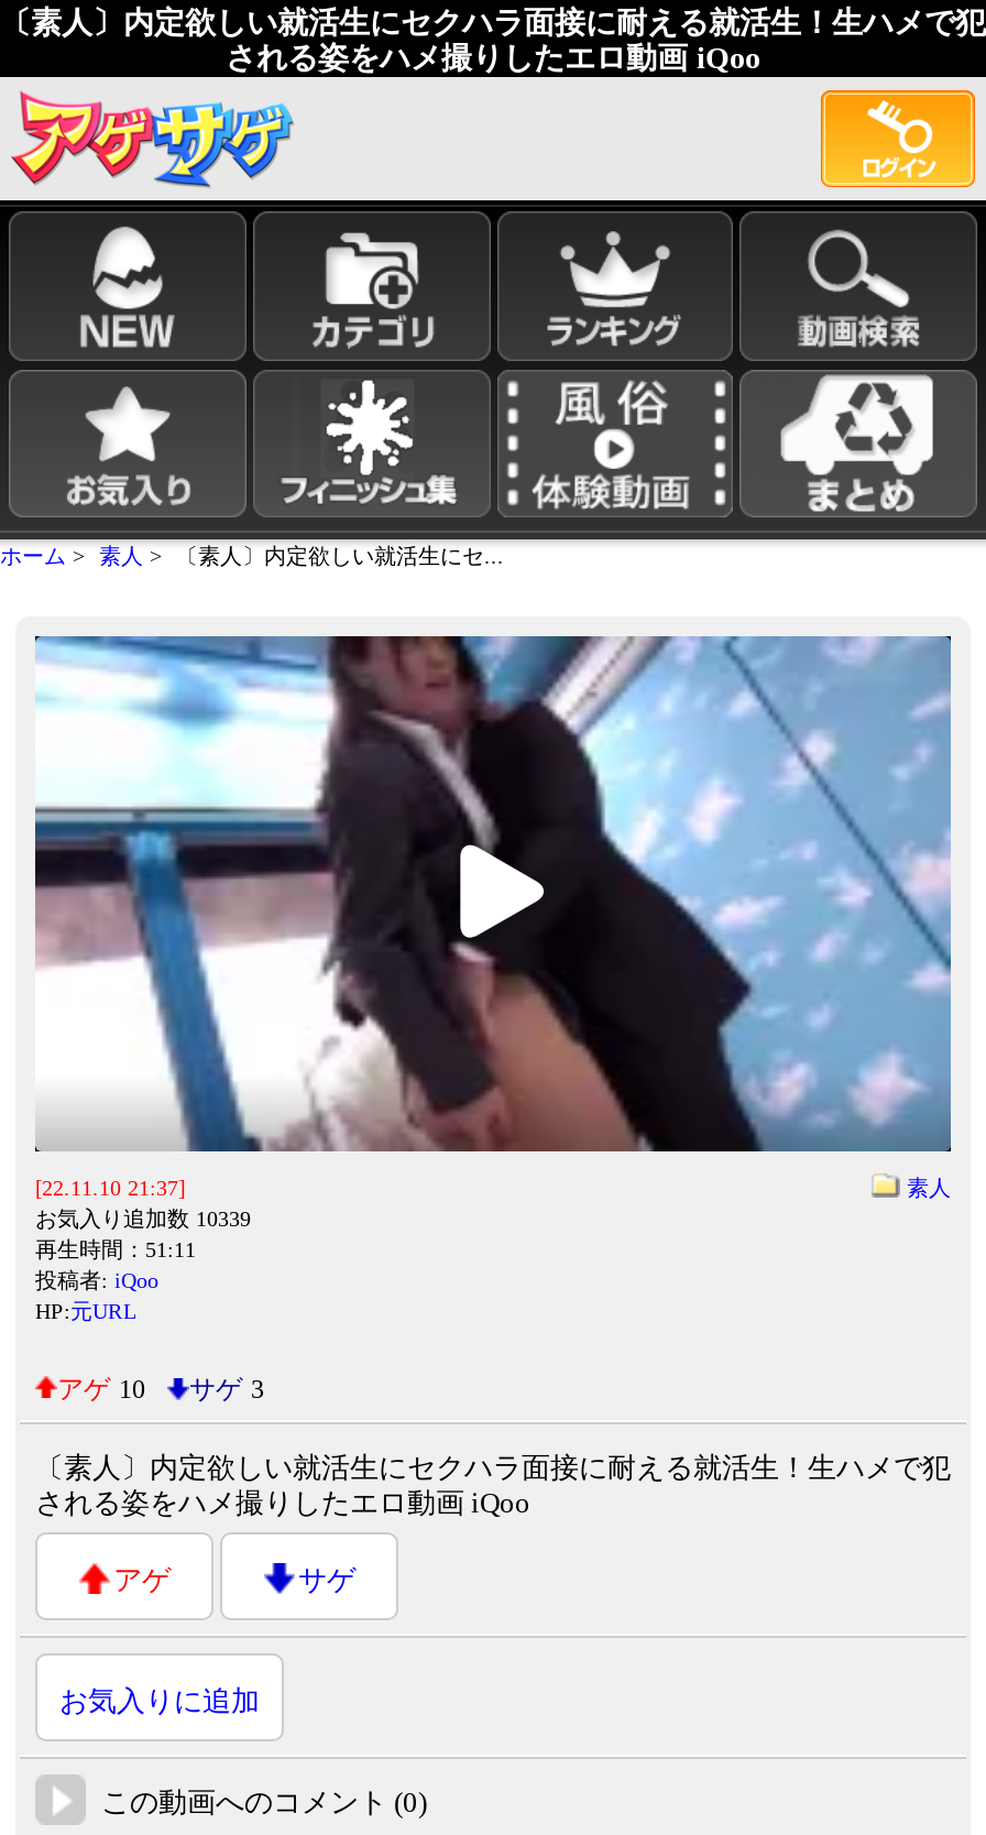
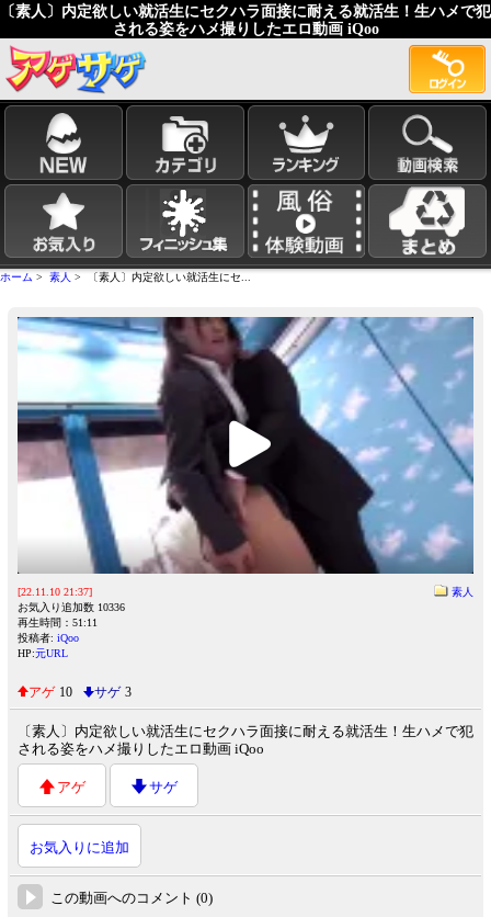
- お気入り追加数 10339
+ お気入り追加数 10336
